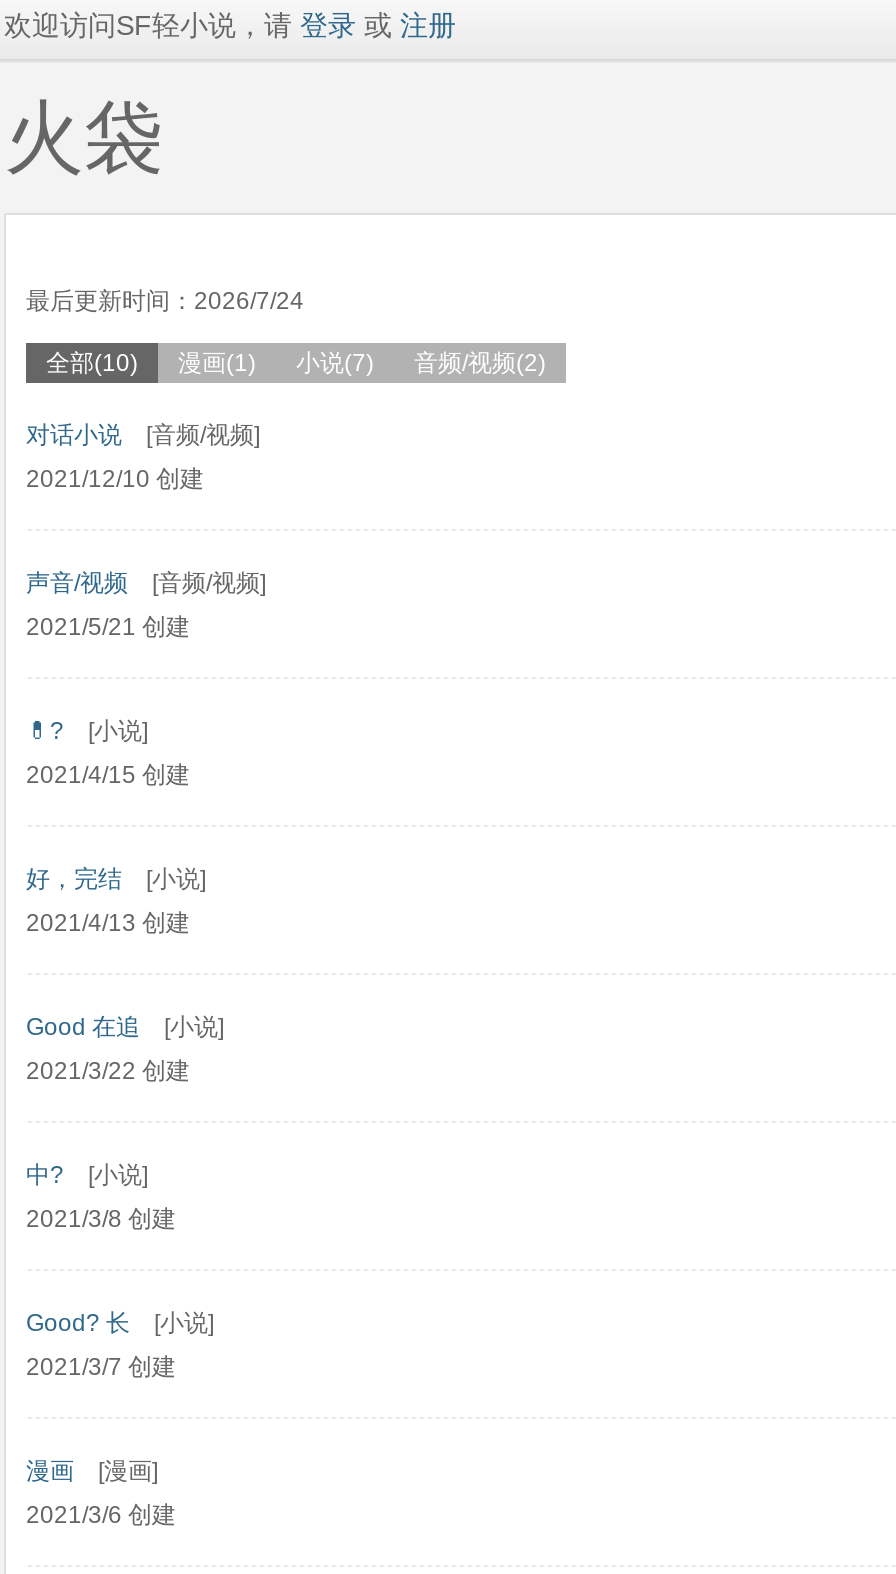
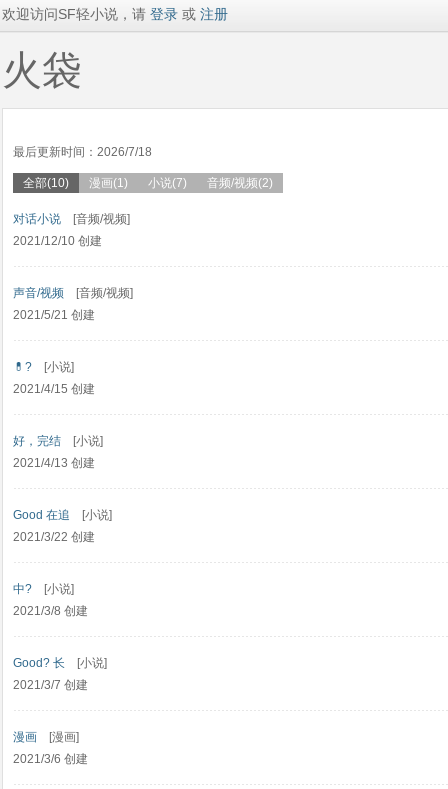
- 最后更新时间：2026/7/24
+ 最后更新时间：2026/7/18
